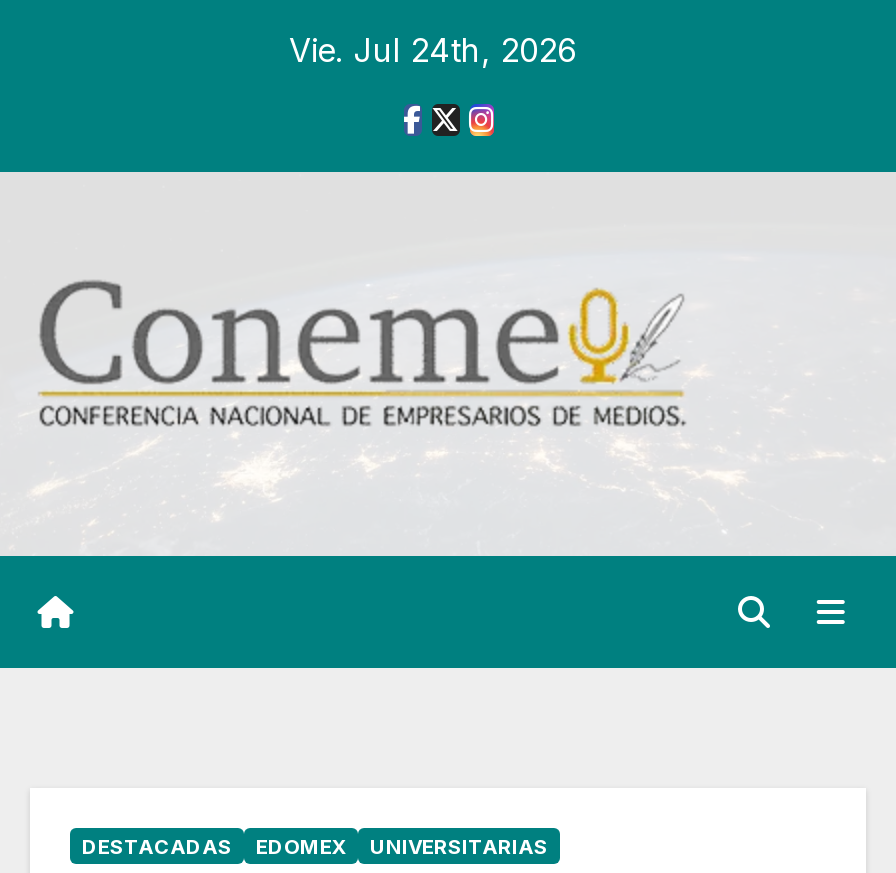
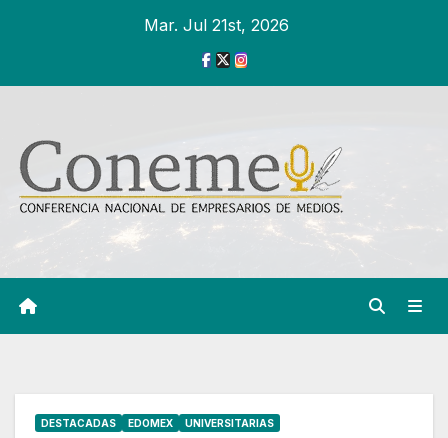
- Vie. Jul 24th, 2026
+ Mar. Jul 21st, 2026
